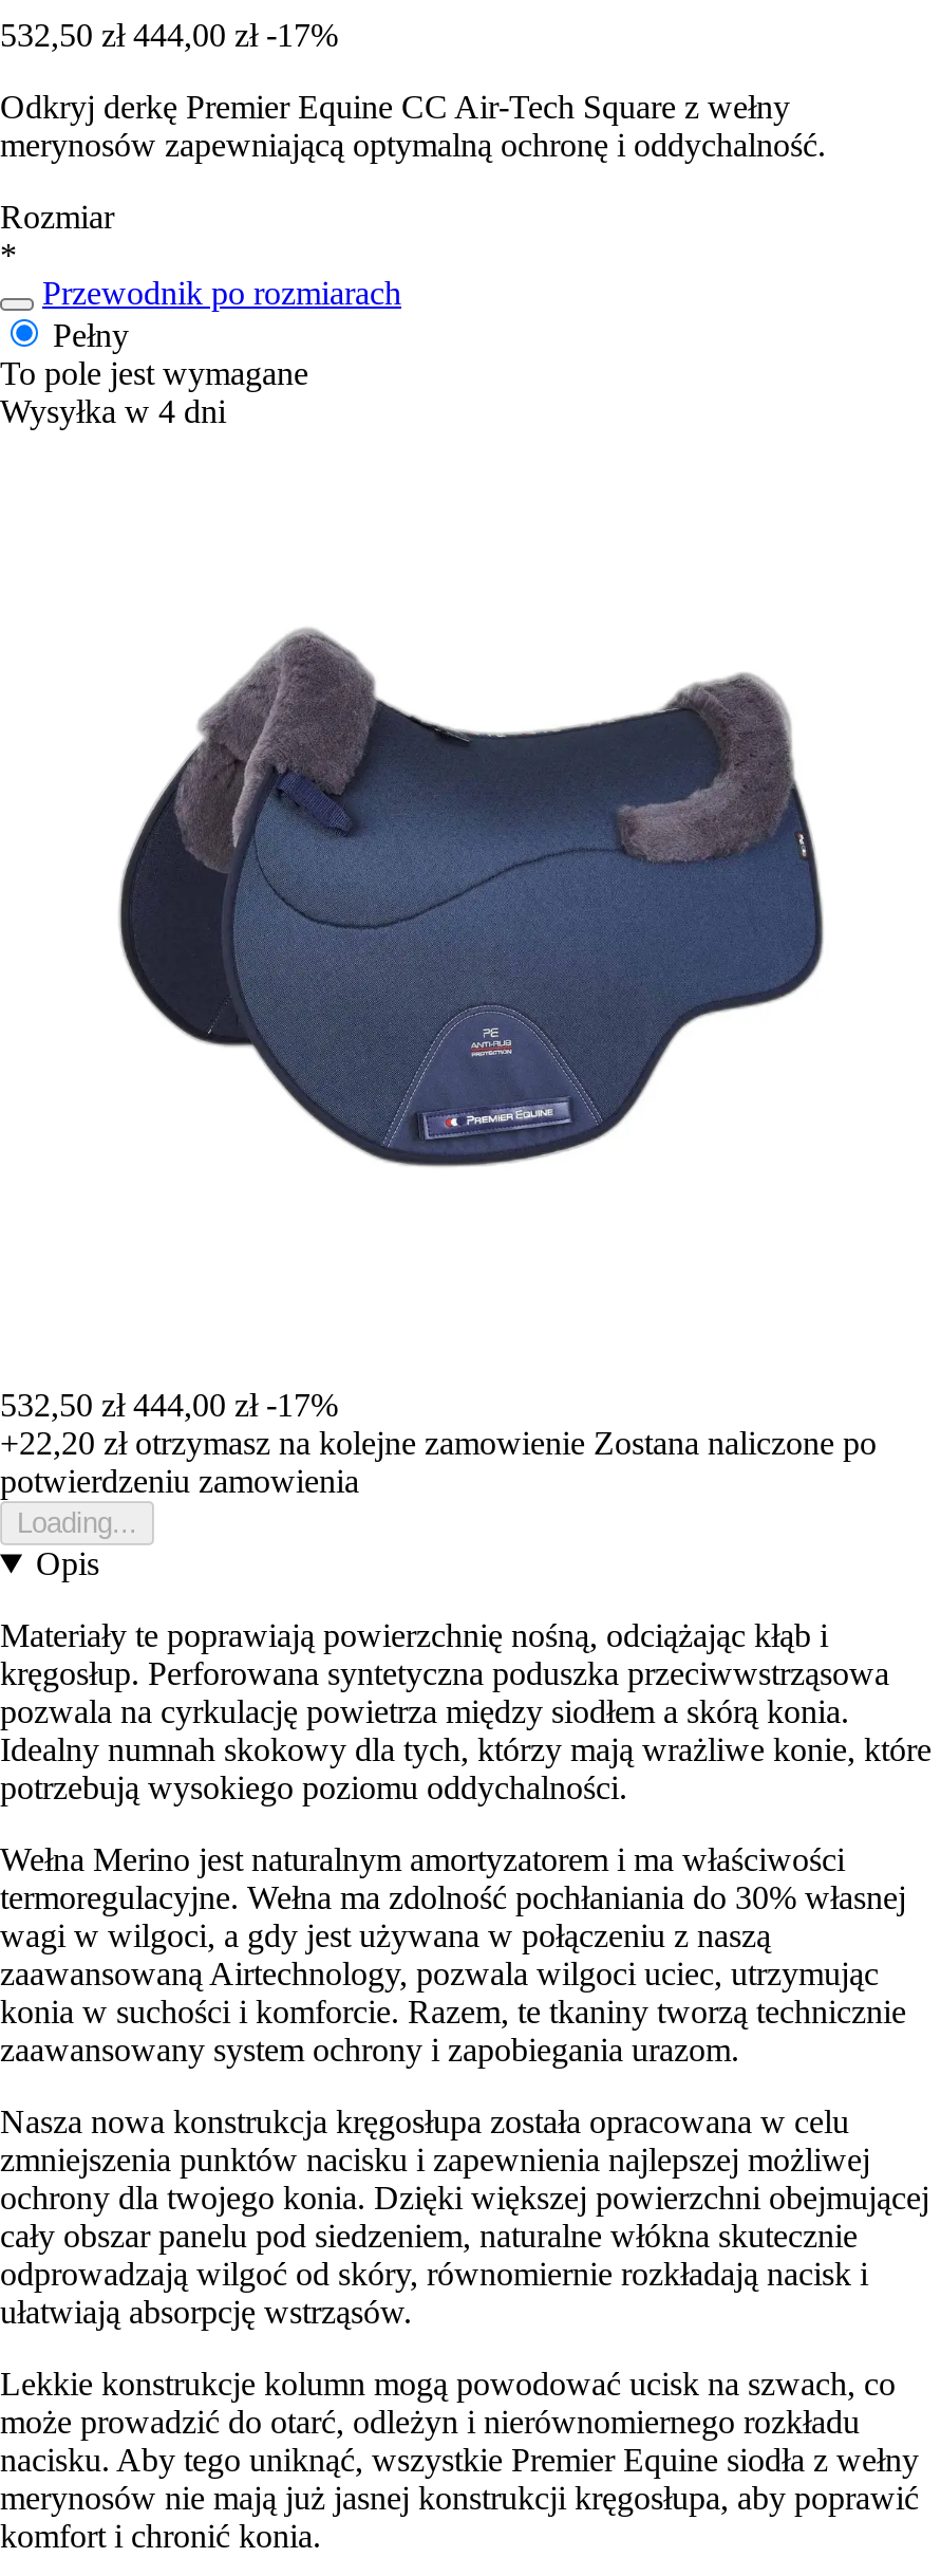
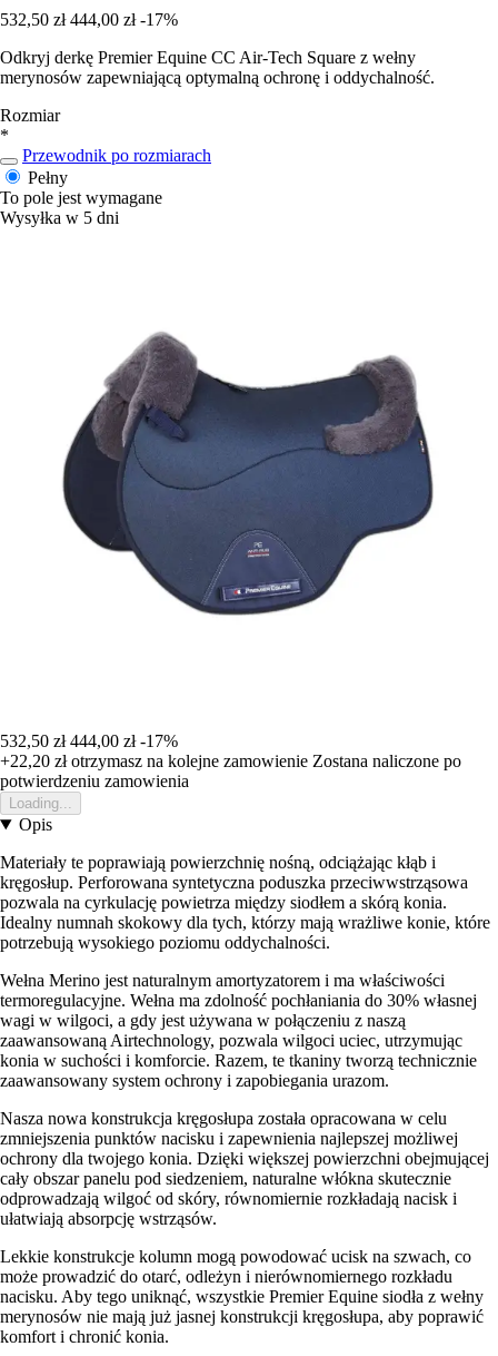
- Wysyłka w 4 dni
+ Wysyłka w 5 dni
